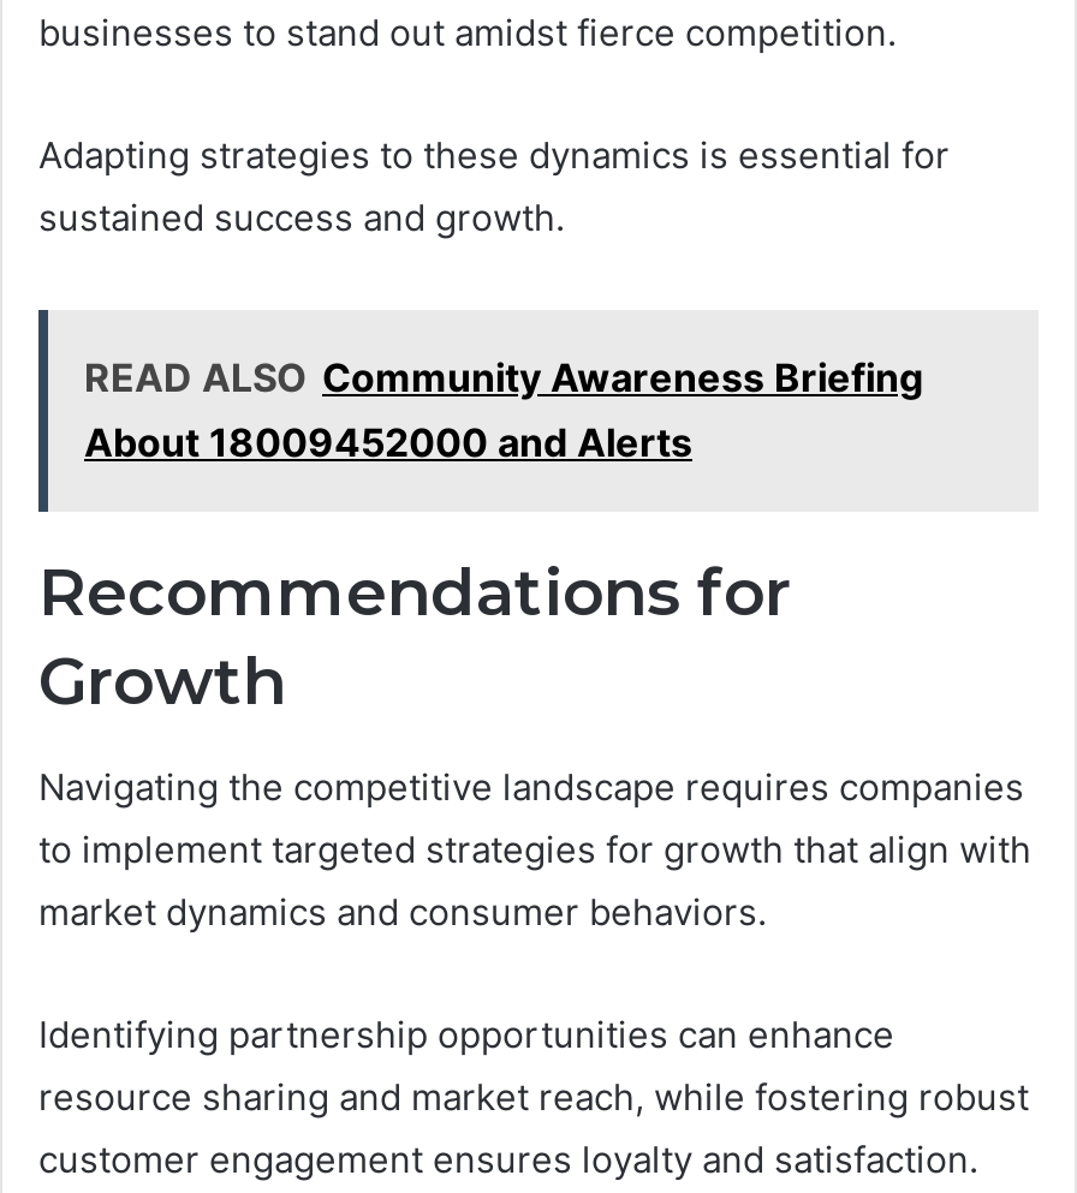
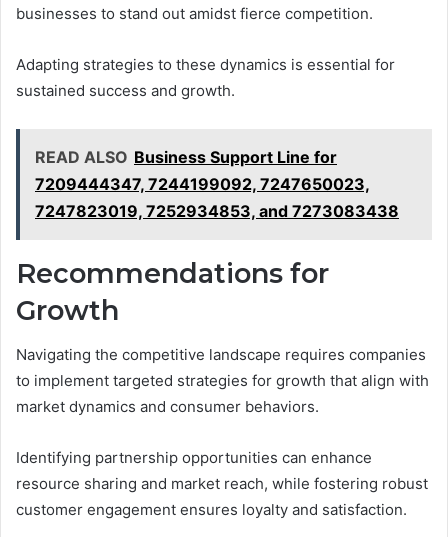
- READ ALSO Community Awareness Briefing
- About 18009452000 and Alerts
+ READ ALSO Business Support Line for
+ 7209444347, 7244199092, 7247650023,
+ 7247823019, 7252934853, and 7273083438
